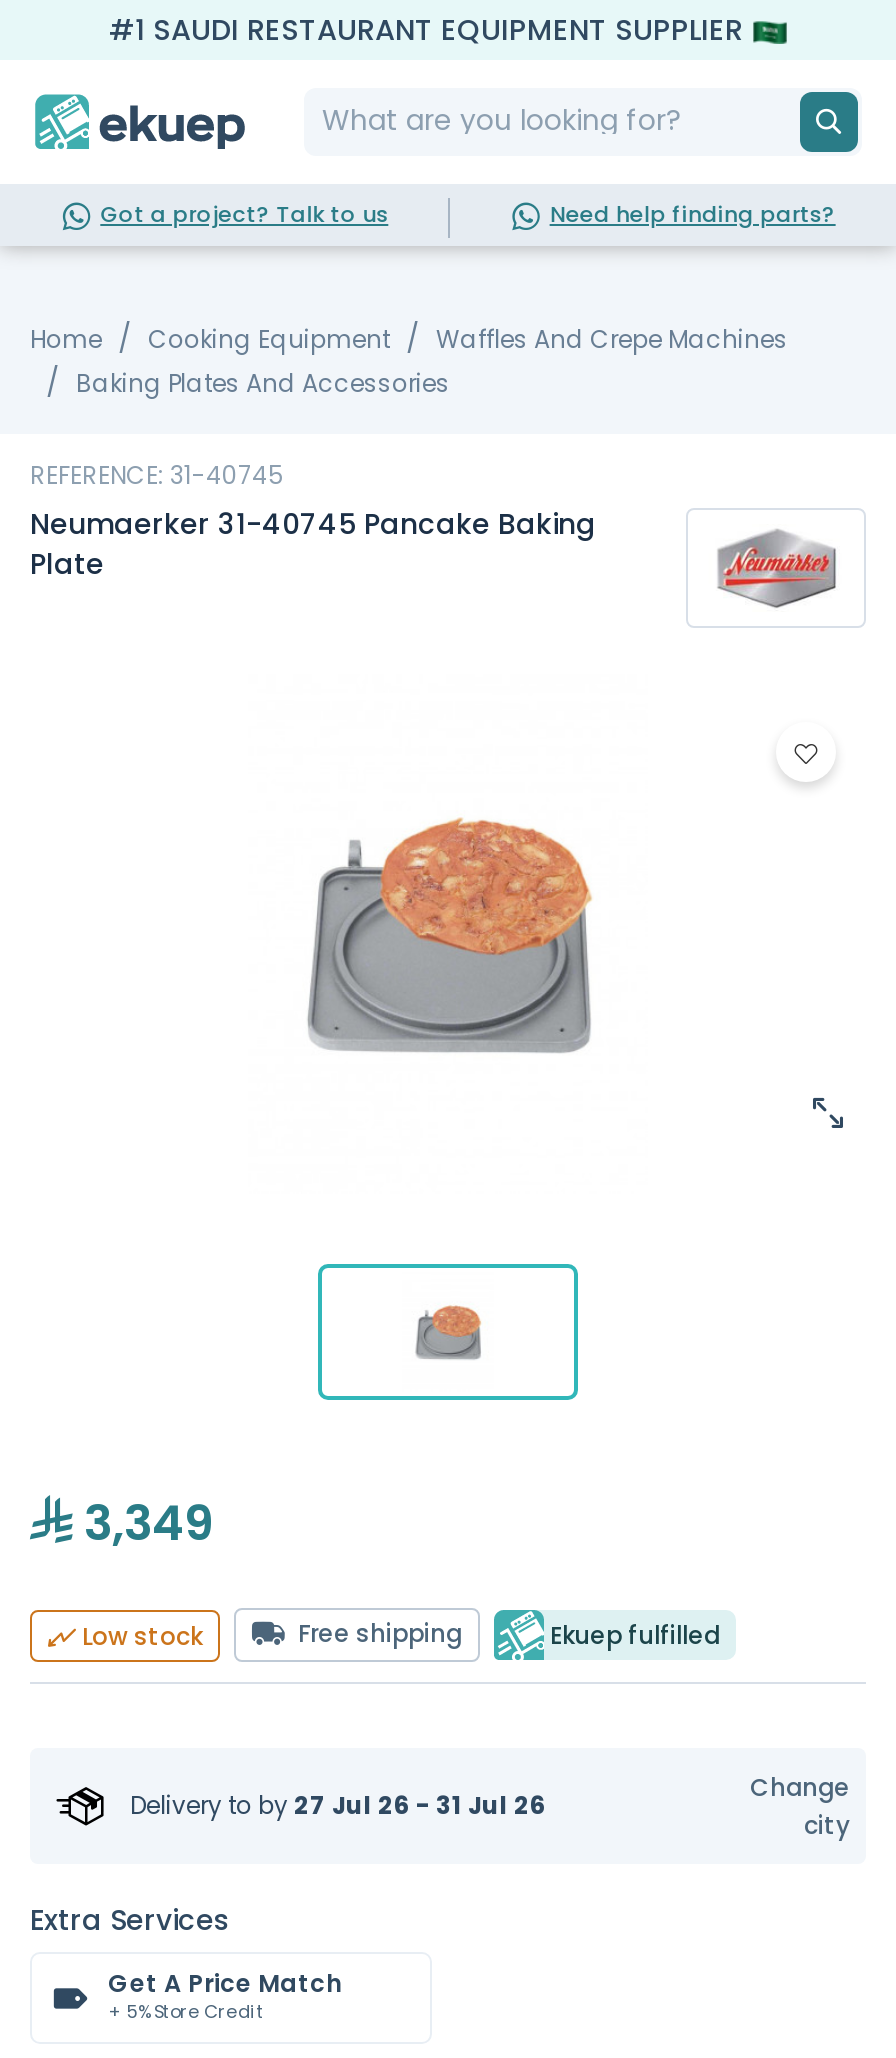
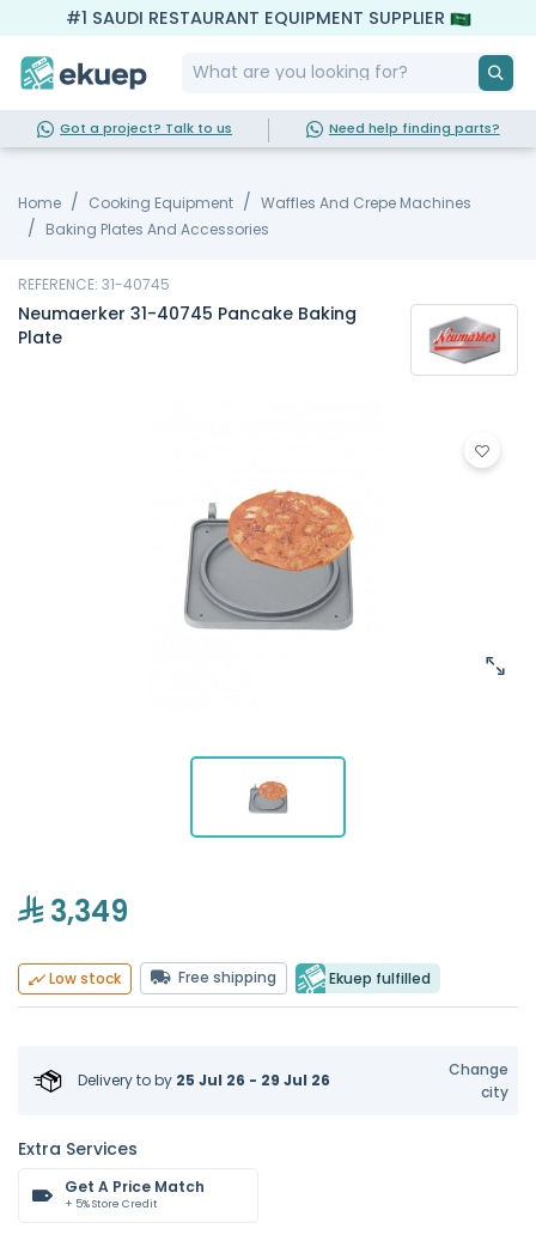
- Delivery to by 27 Jul 26 - 31 Jul 26
+ Delivery to by 25 Jul 26 - 29 Jul 26
